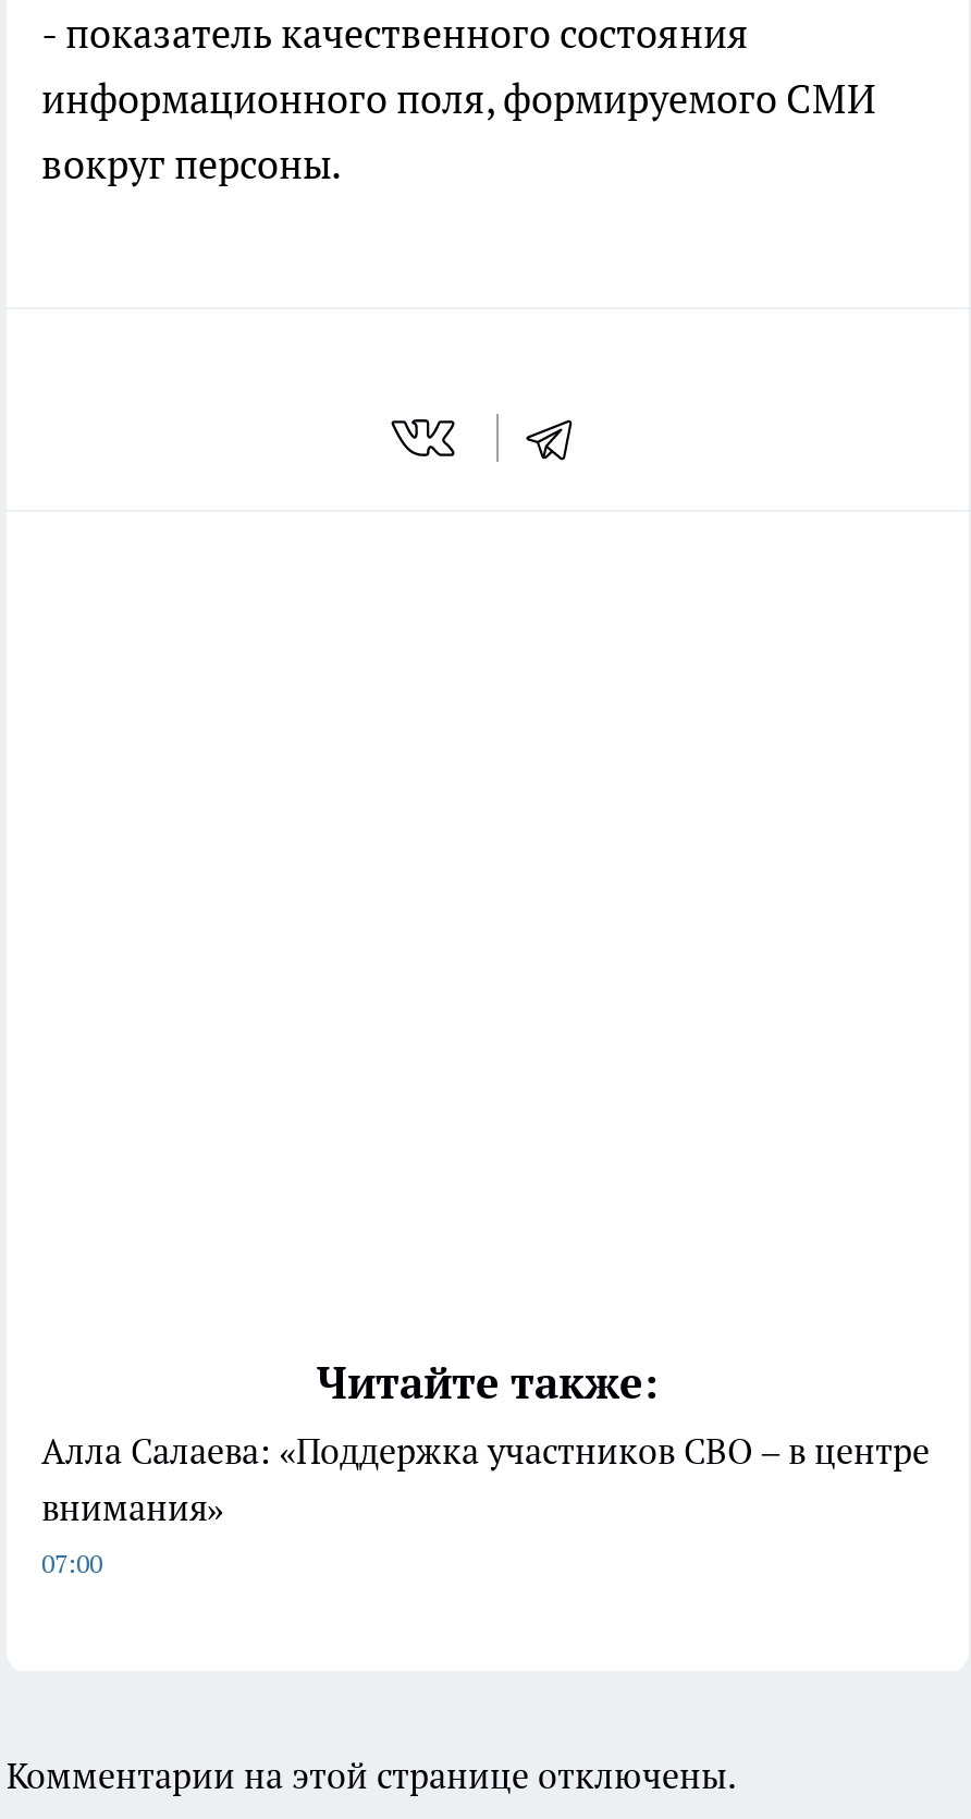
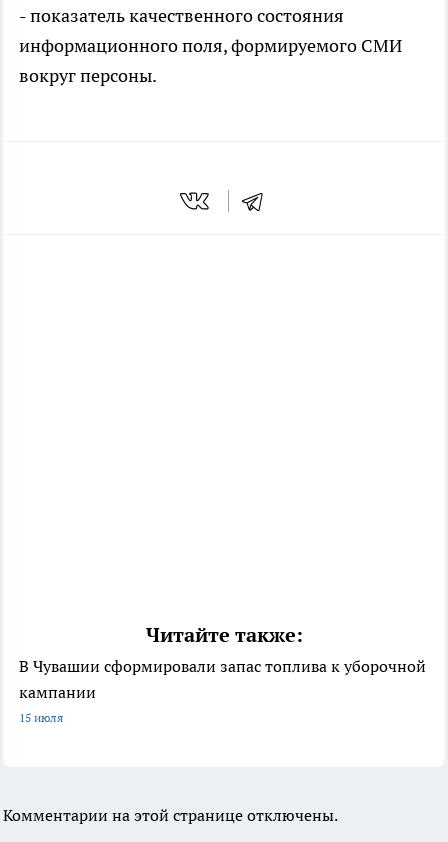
- Алла Салаева: «Поддержка участников СВО – в центре
- внимания»
- 07:00
+ В Чувашии сформировали запас топлива к уборочной
+ кампании
+ 15 июля
